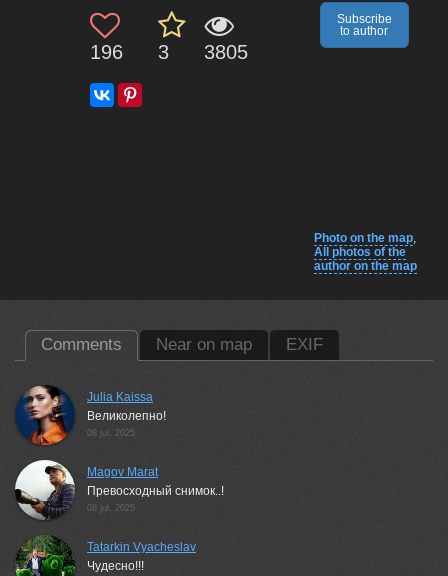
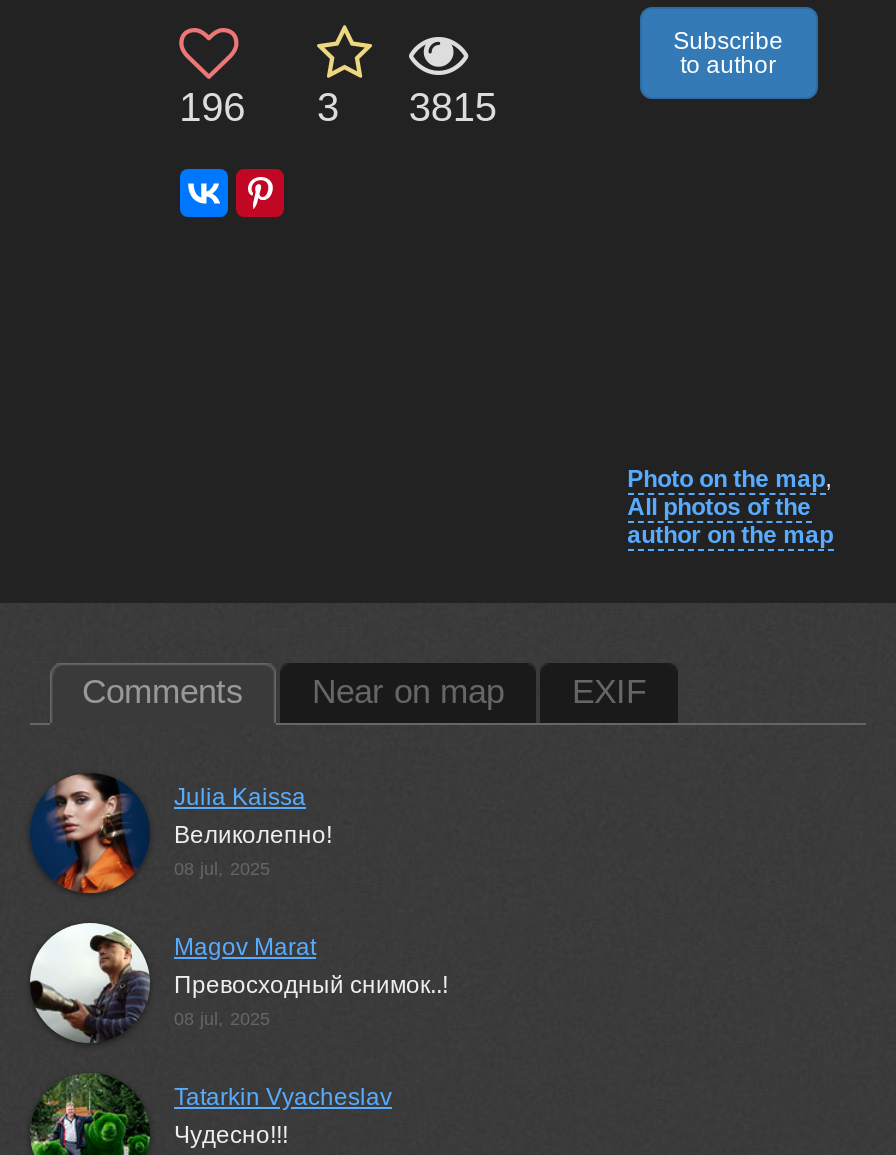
- 196 3 3805
+ 196 3 3815
